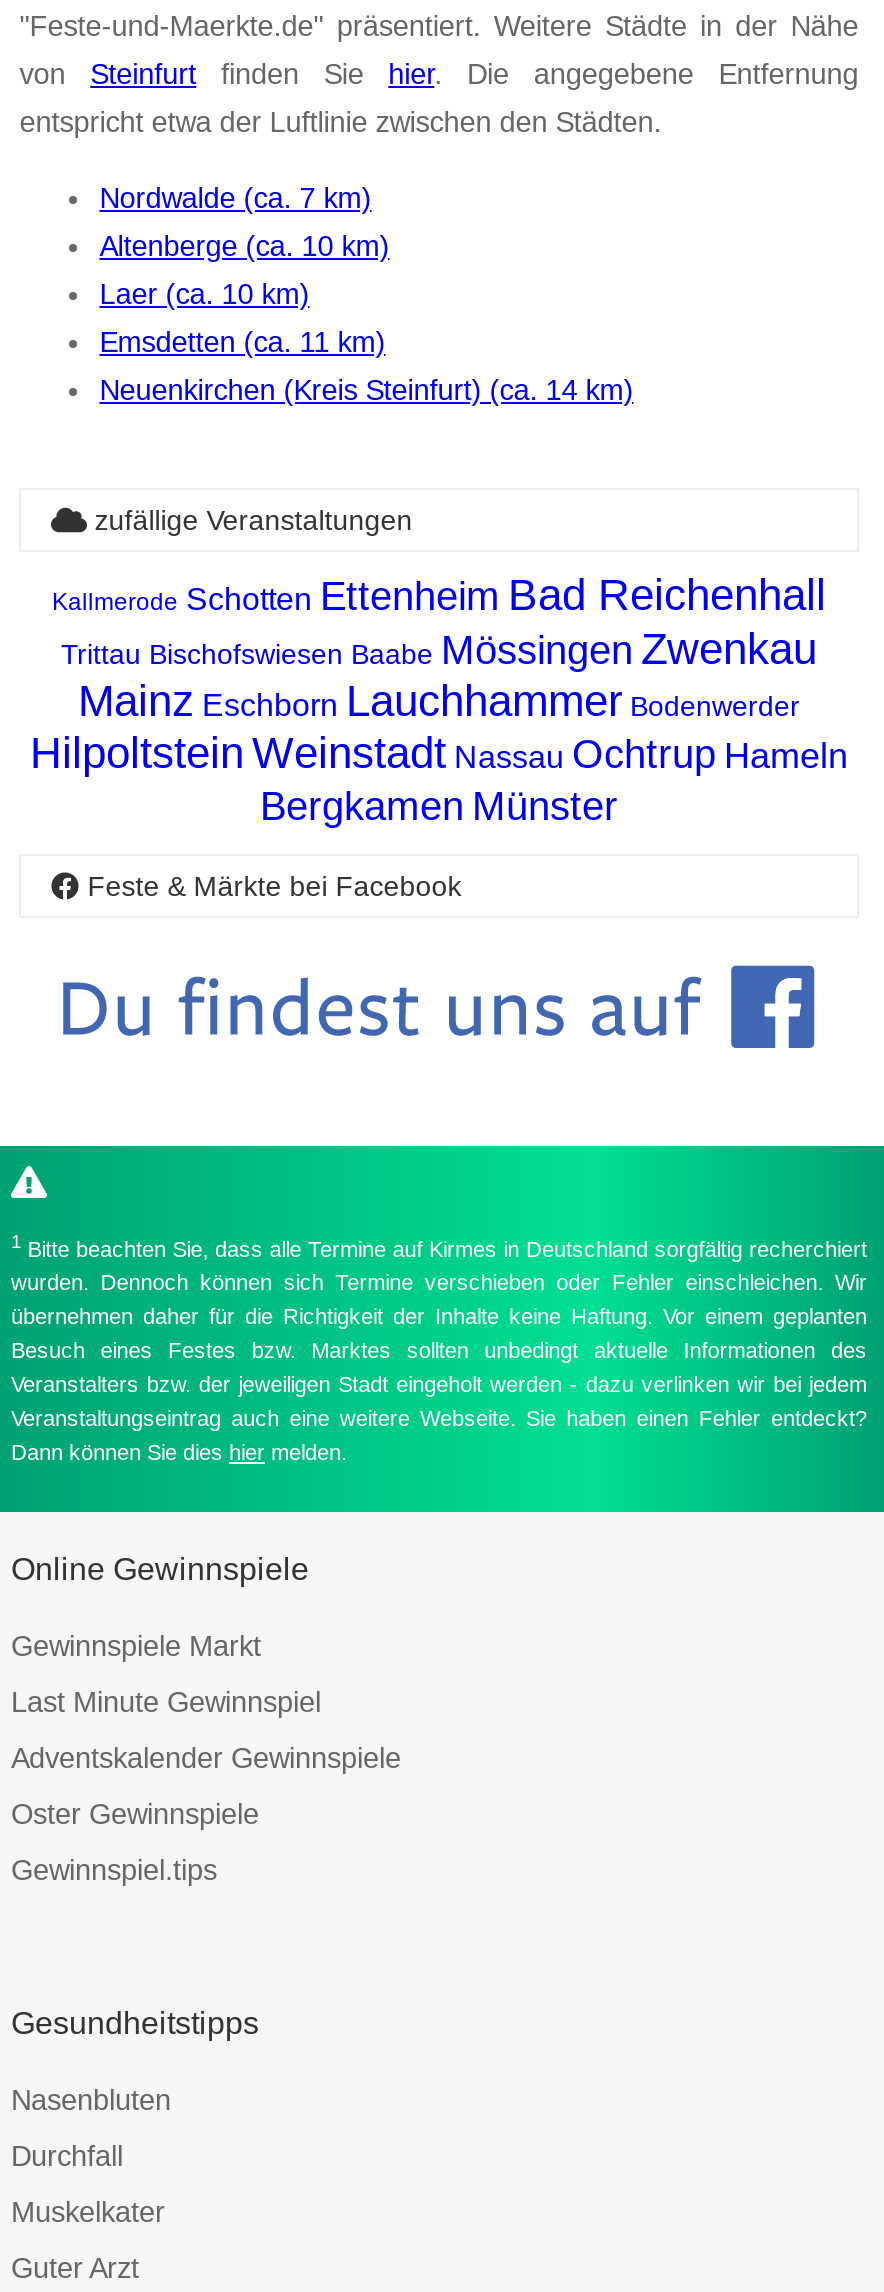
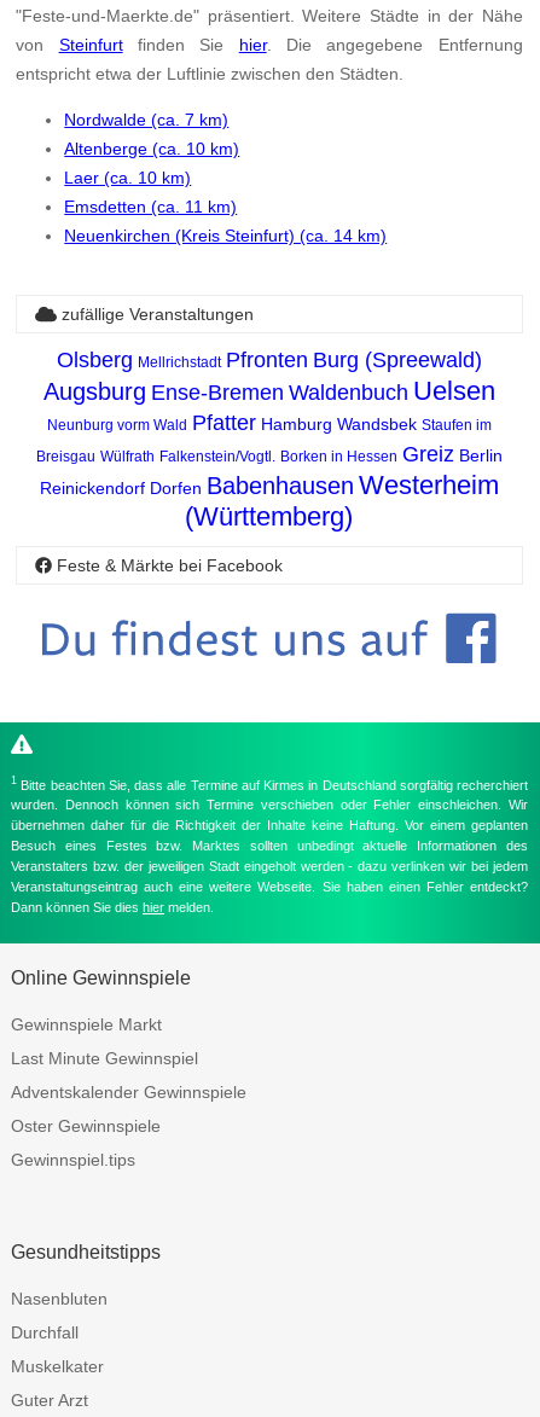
- Kallmerode Schotten Ettenheim Bad Reichenhall
- Trittau Bischofswiesen Baabe Mössingen Zwenkau
- Mainz Eschborn Lauchhammer Bodenwerder
- Hilpoltstein Weinstadt Nassau Ochtrup Hameln
- Bergkamen Münster
+ Olsberg Mellrichstadt Pfronten Burg (Spreewald)
+ Augsburg Ense-Bremen Waldenbuch Uelsen
+ Neunburg vorm Wald Pfatter Hamburg Wandsbek Staufen im
+ Breisgau Wülfrath Falkenstein/Vogtl. Borken in Hessen Greiz Berlin
+ Reinickendorf Dorfen Babenhausen Westerheim
+ (Württemberg)
